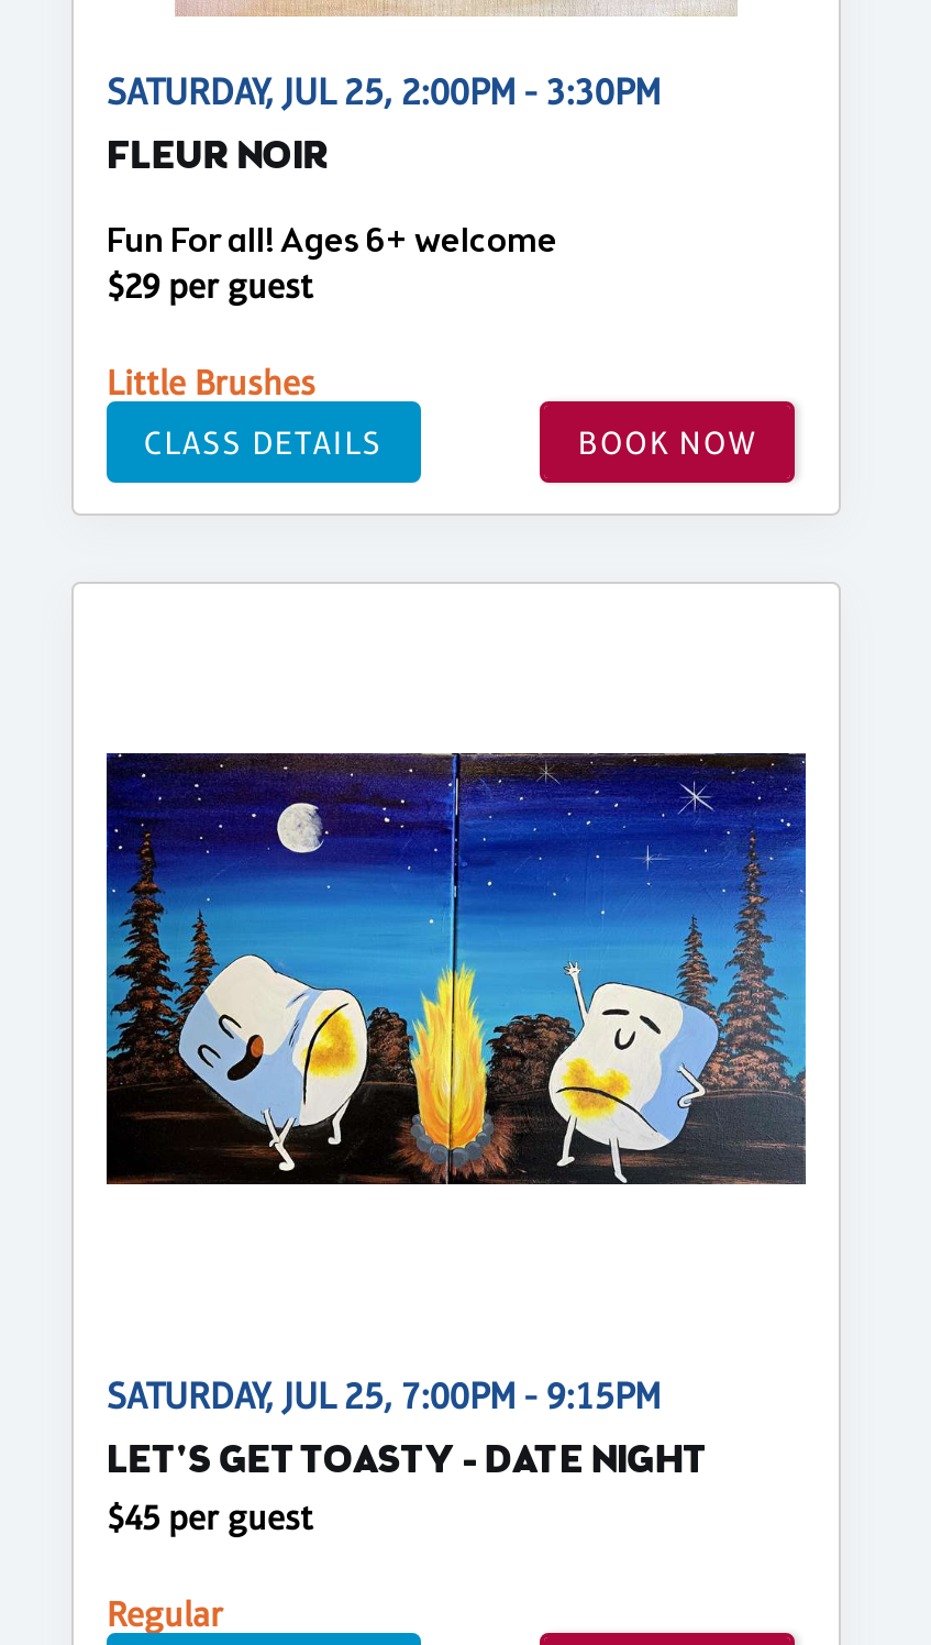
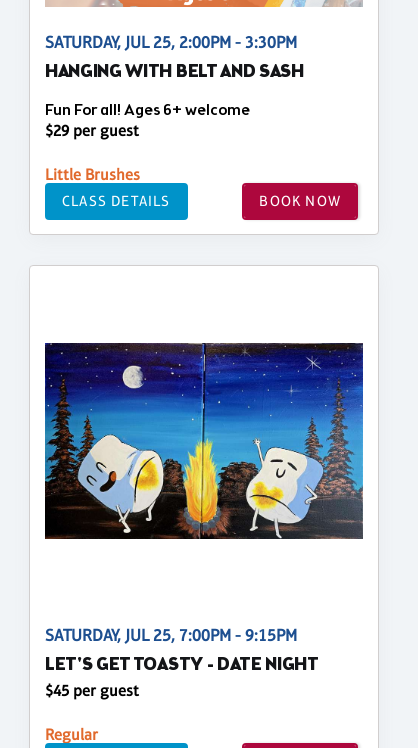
- FLEUR NOIR
+ HANGING WITH BELT AND SASH
